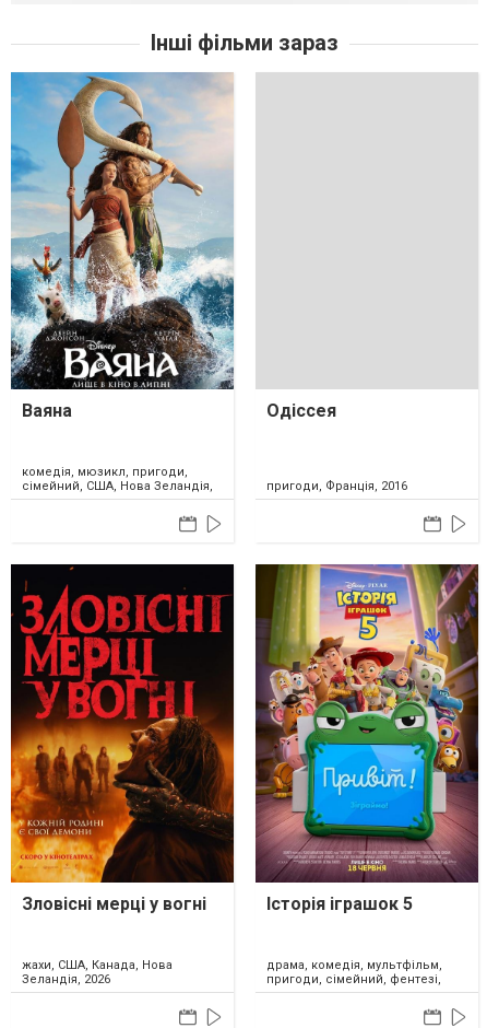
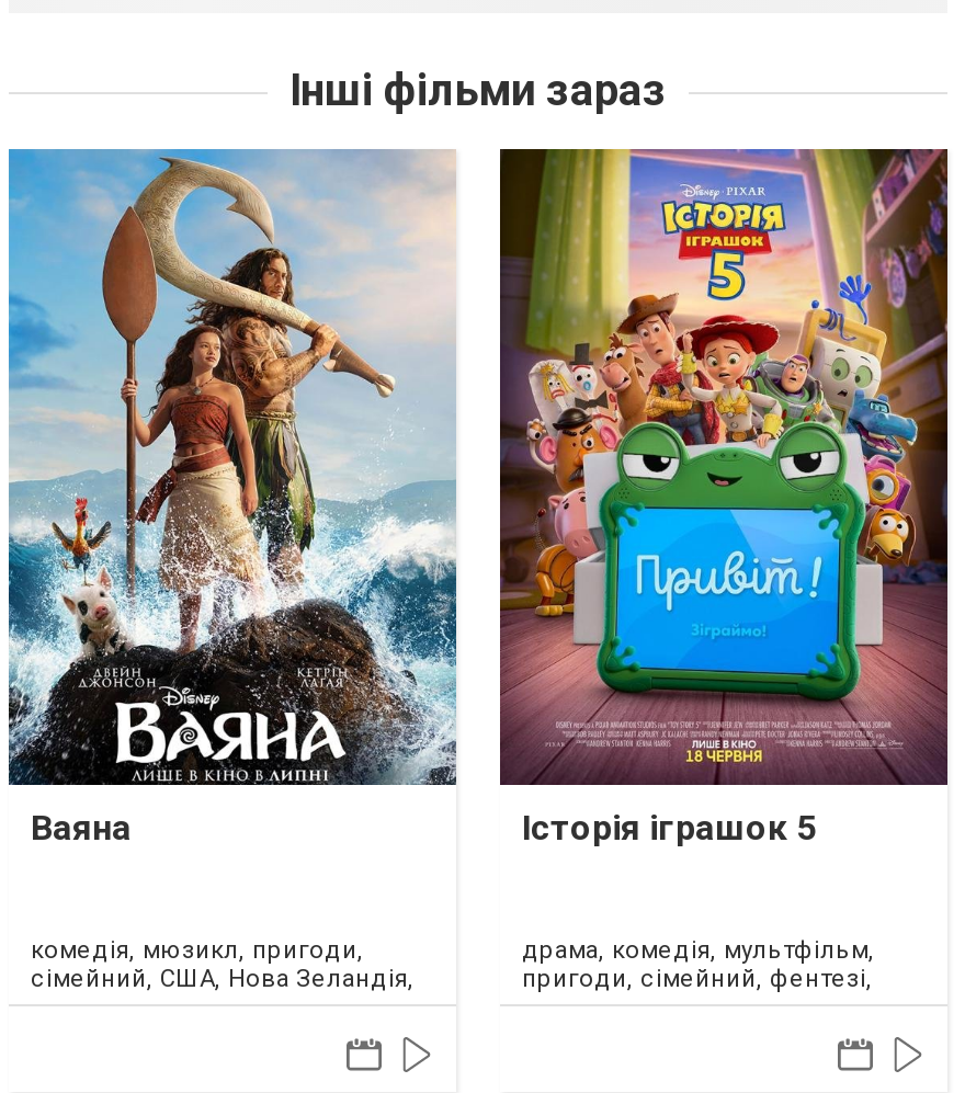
+ [image]

- Одіссея

- пригоди, Франція, 2016

- [image]
- Зловісні мерці у вогні
- жахи, США, Канада, Нова
- Зеландія, 2026
